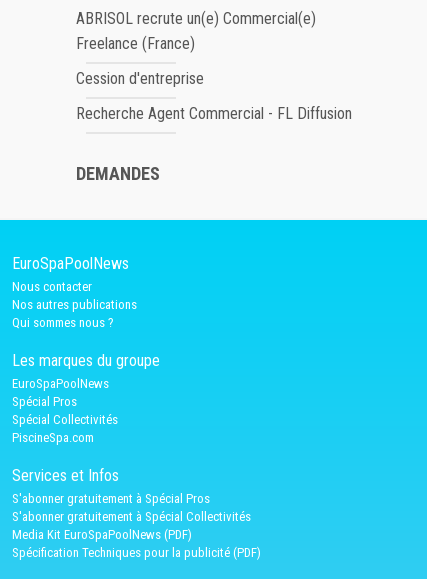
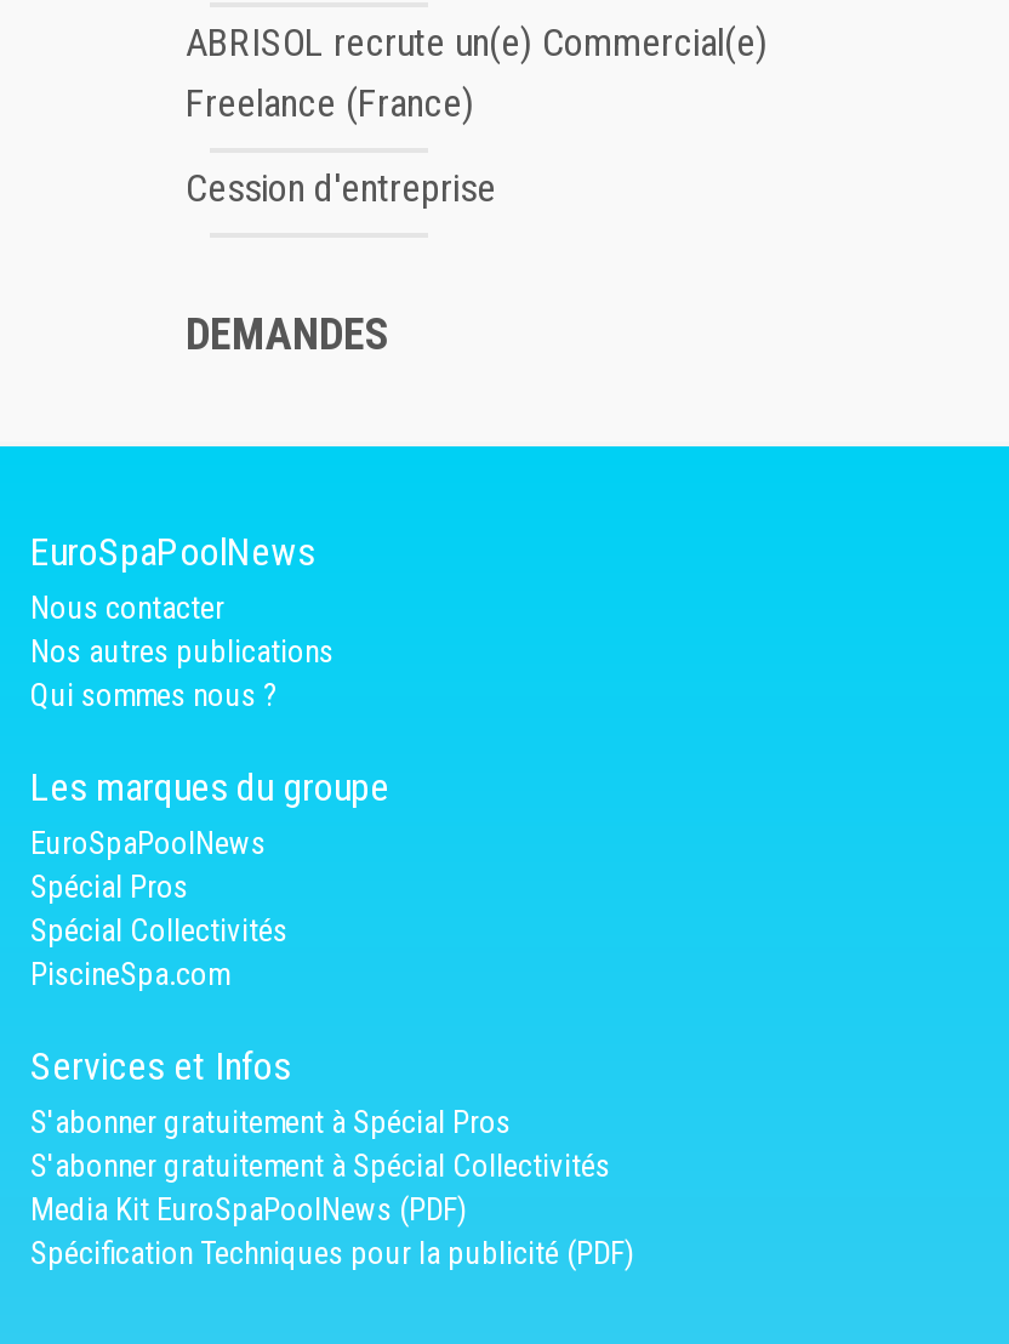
- Recherche Agent Commercial - FL Diffusion
